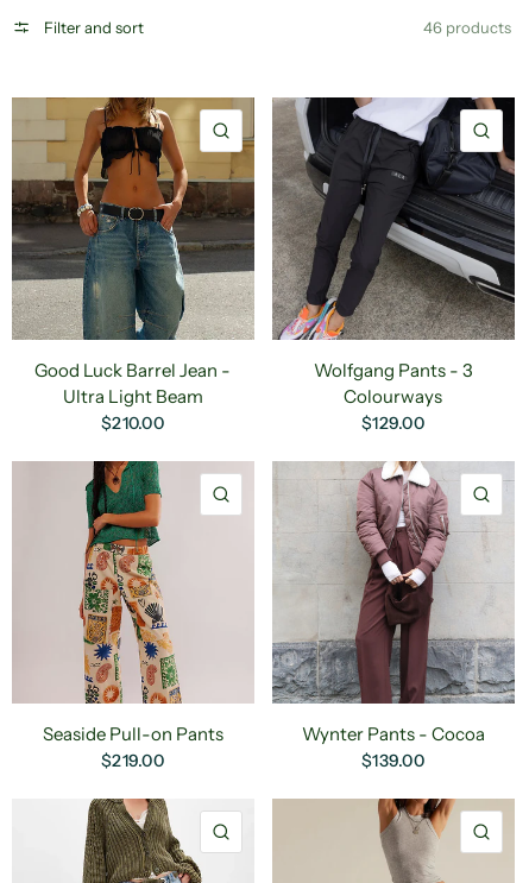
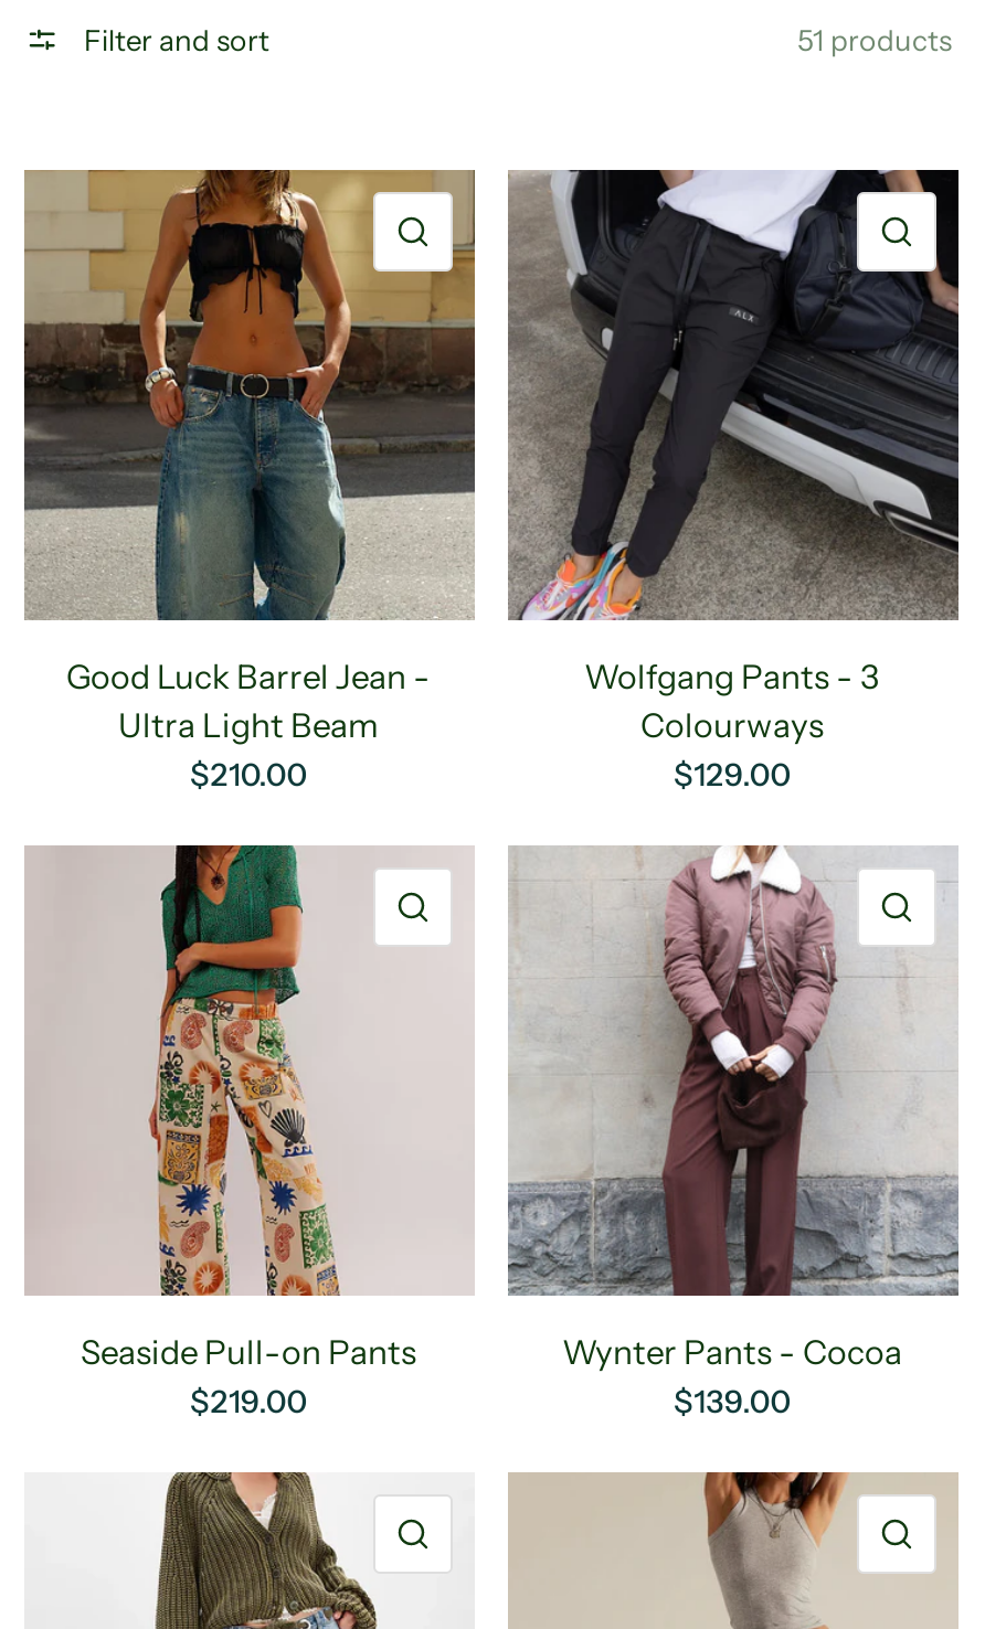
- 46 products
+ 51 products
